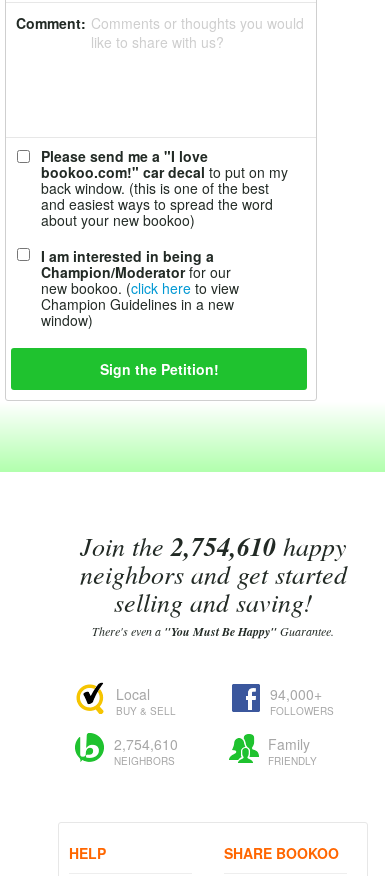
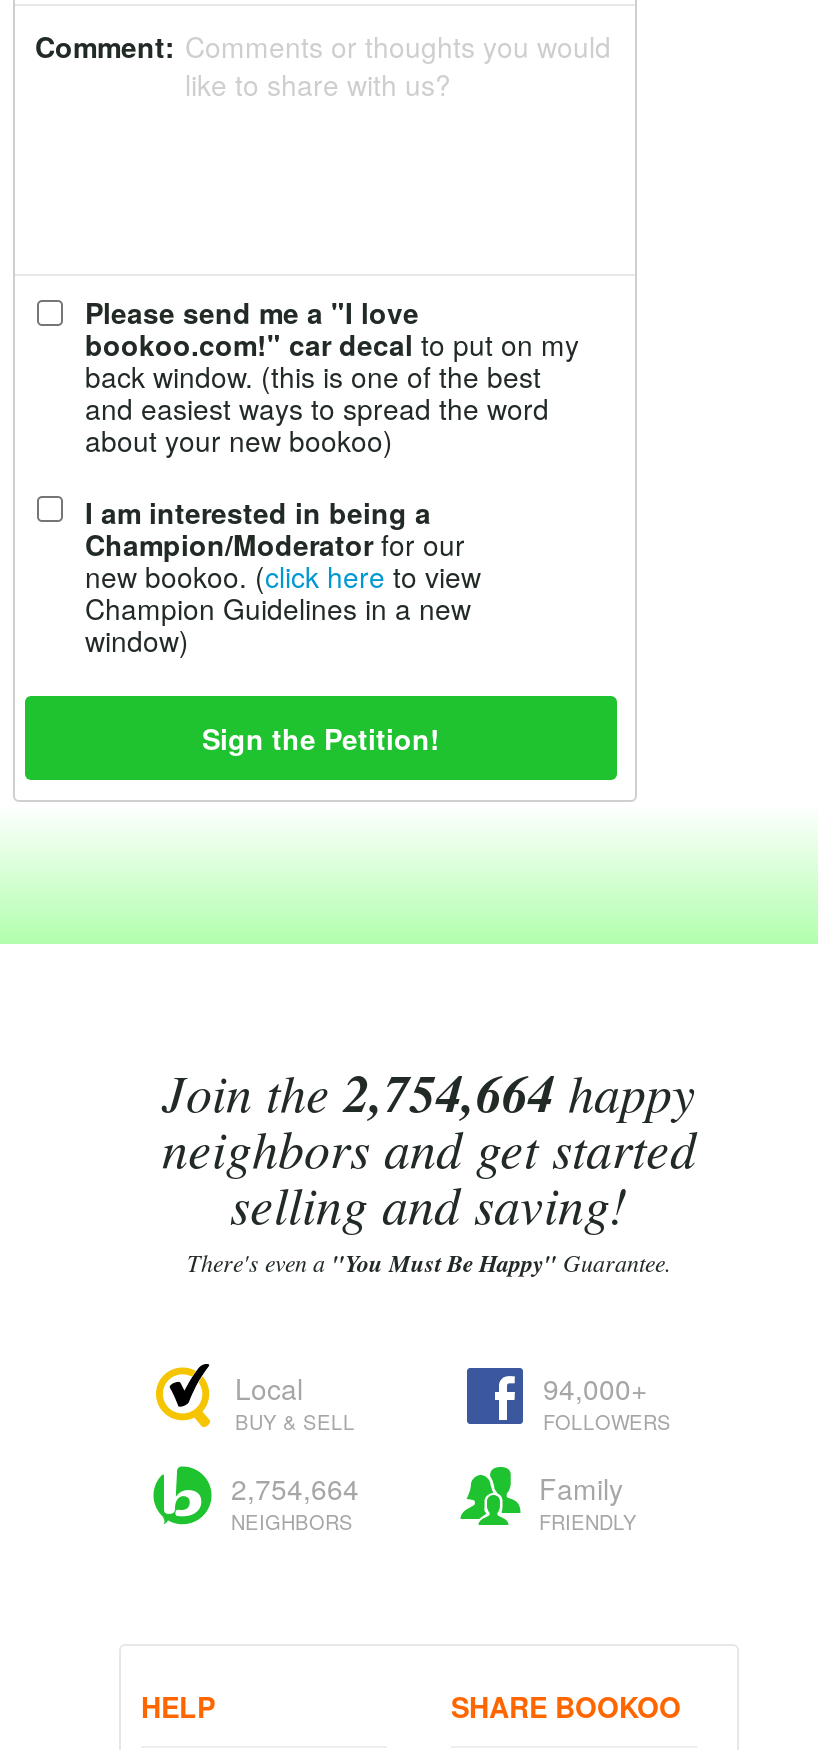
- Join the 2,754,610 happy
+ Join the 2,754,664 happy

- 2,754,610
+ 2,754,664
